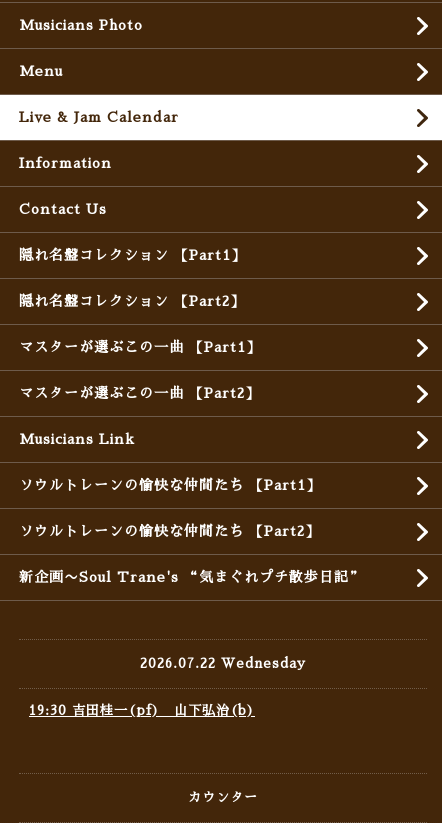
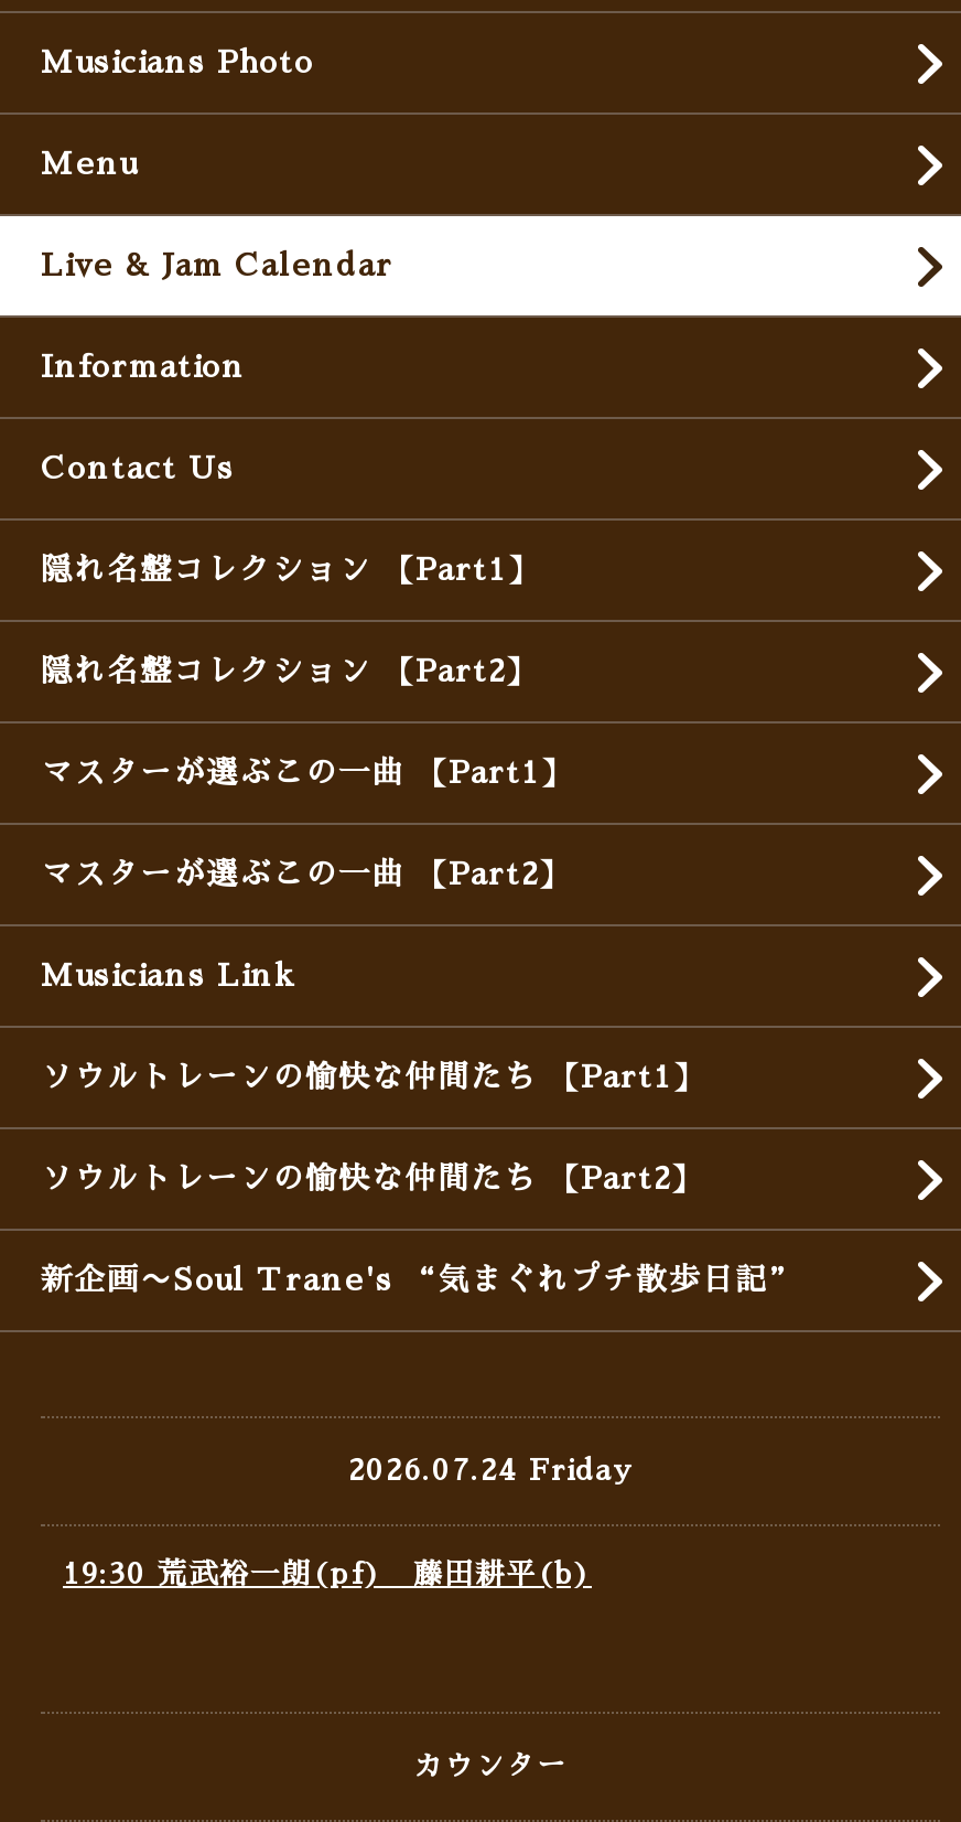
- 2026.07.22 Wednesday
+ 2026.07.24 Friday

- 19:30 吉田桂一(pf) 山下弘治(b)
+ 19:30 荒武裕一朗(pf) 藤田耕平(b)
